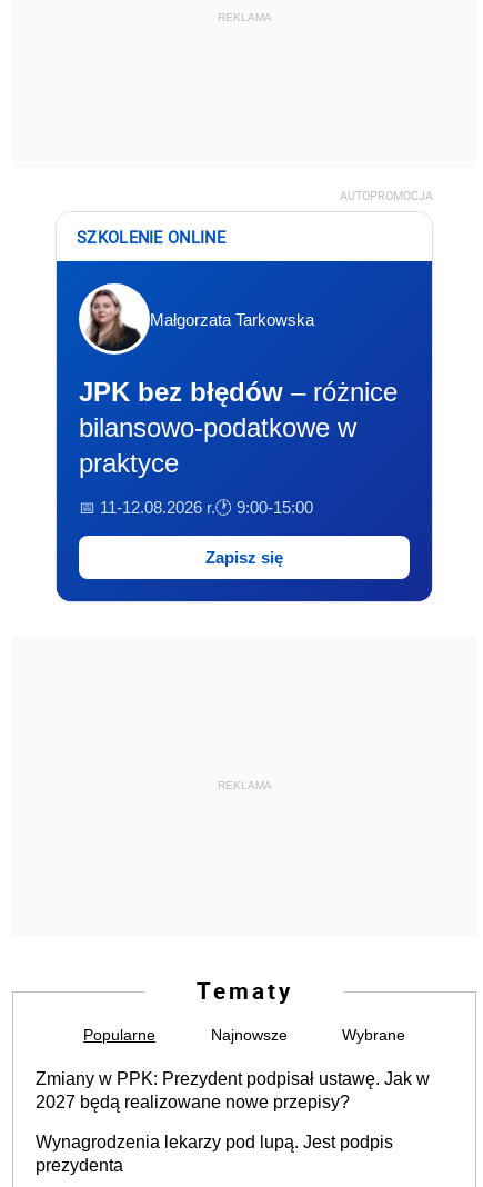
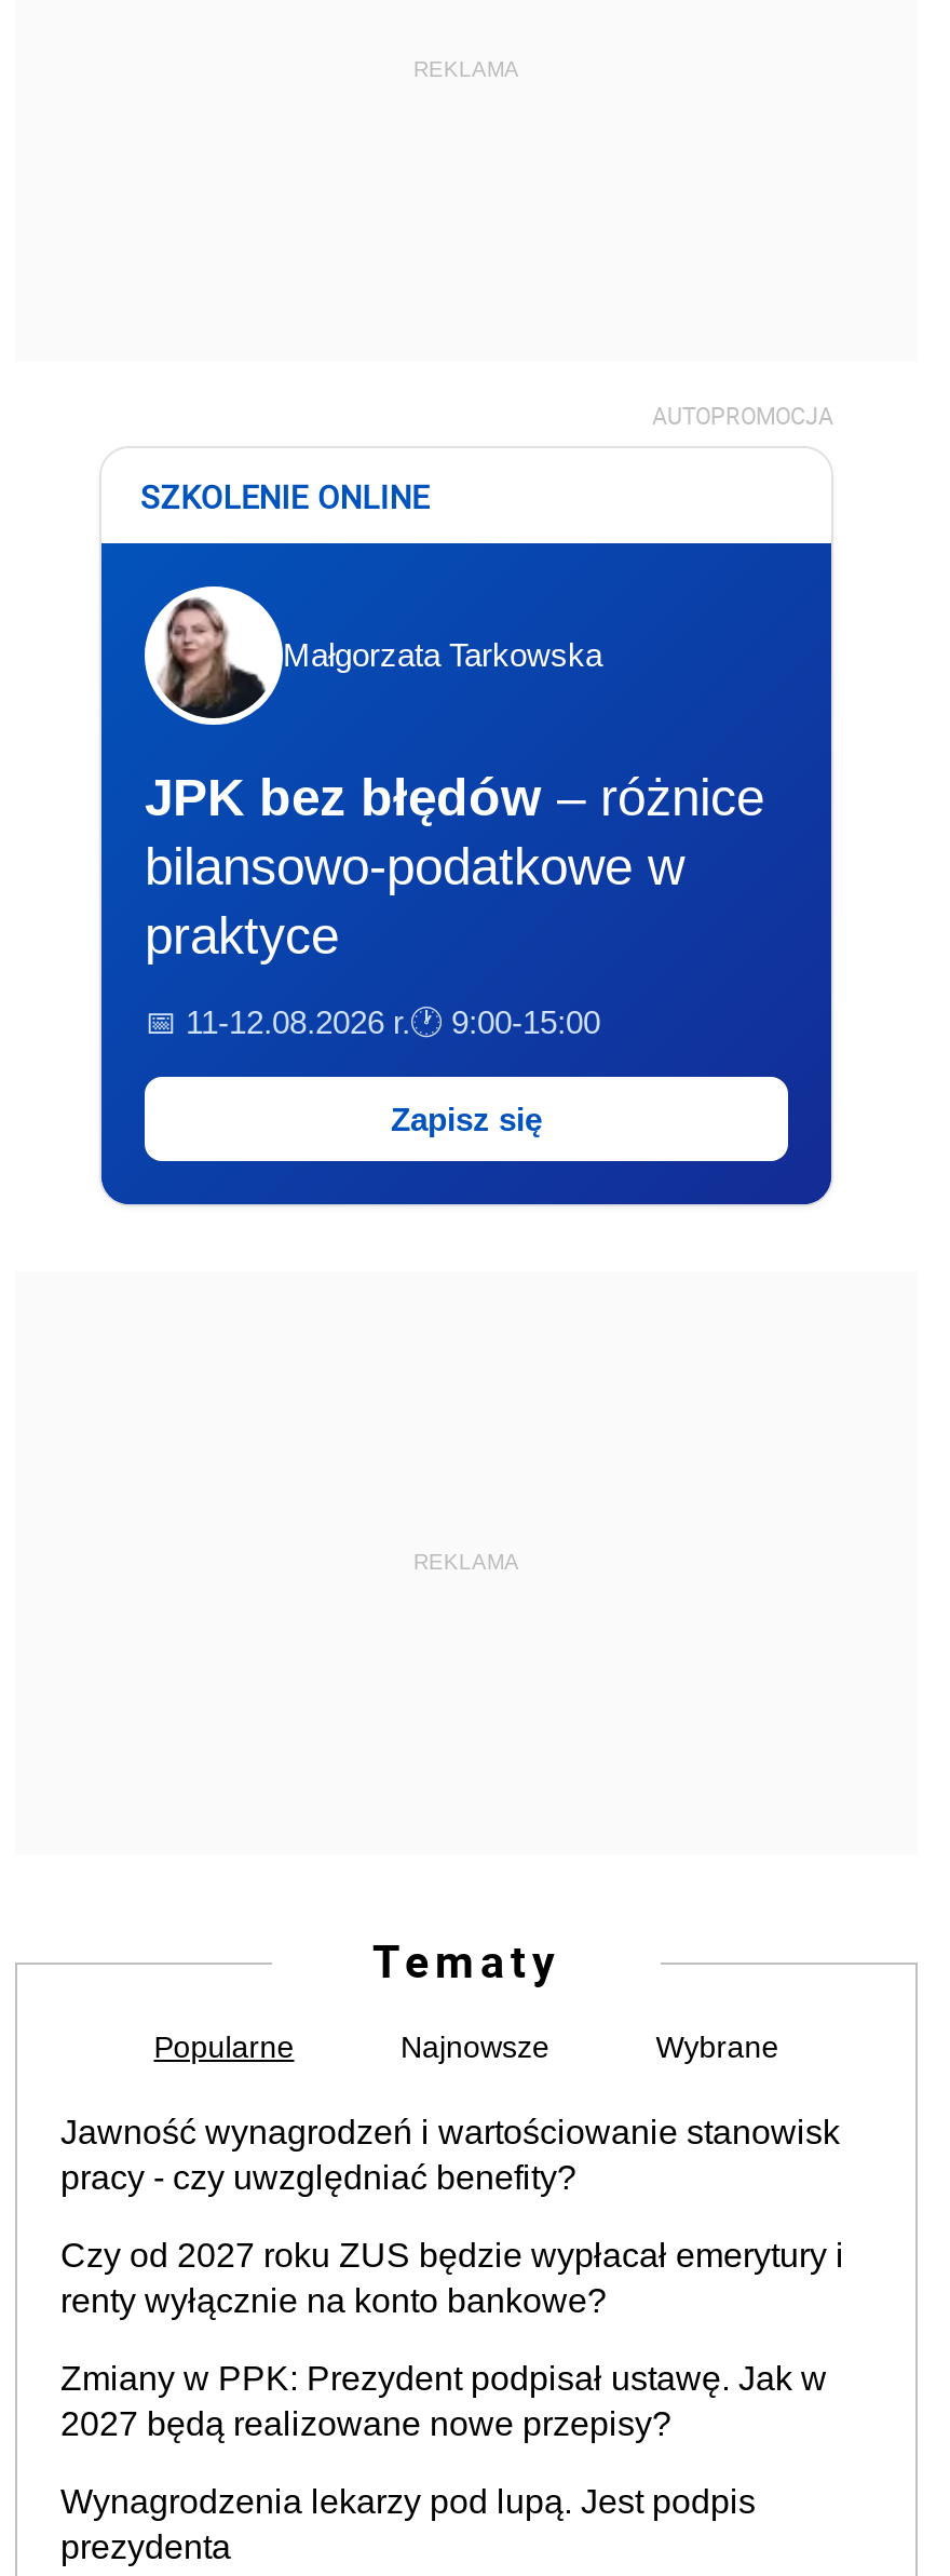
+ Jawność wynagrodzeń i wartościowanie stanowisk
+ pracy - czy uwzględniać benefity?
+ Czy od 2027 roku ZUS będzie wypłacał emerytury i
+ renty wyłącznie na konto bankowe?
